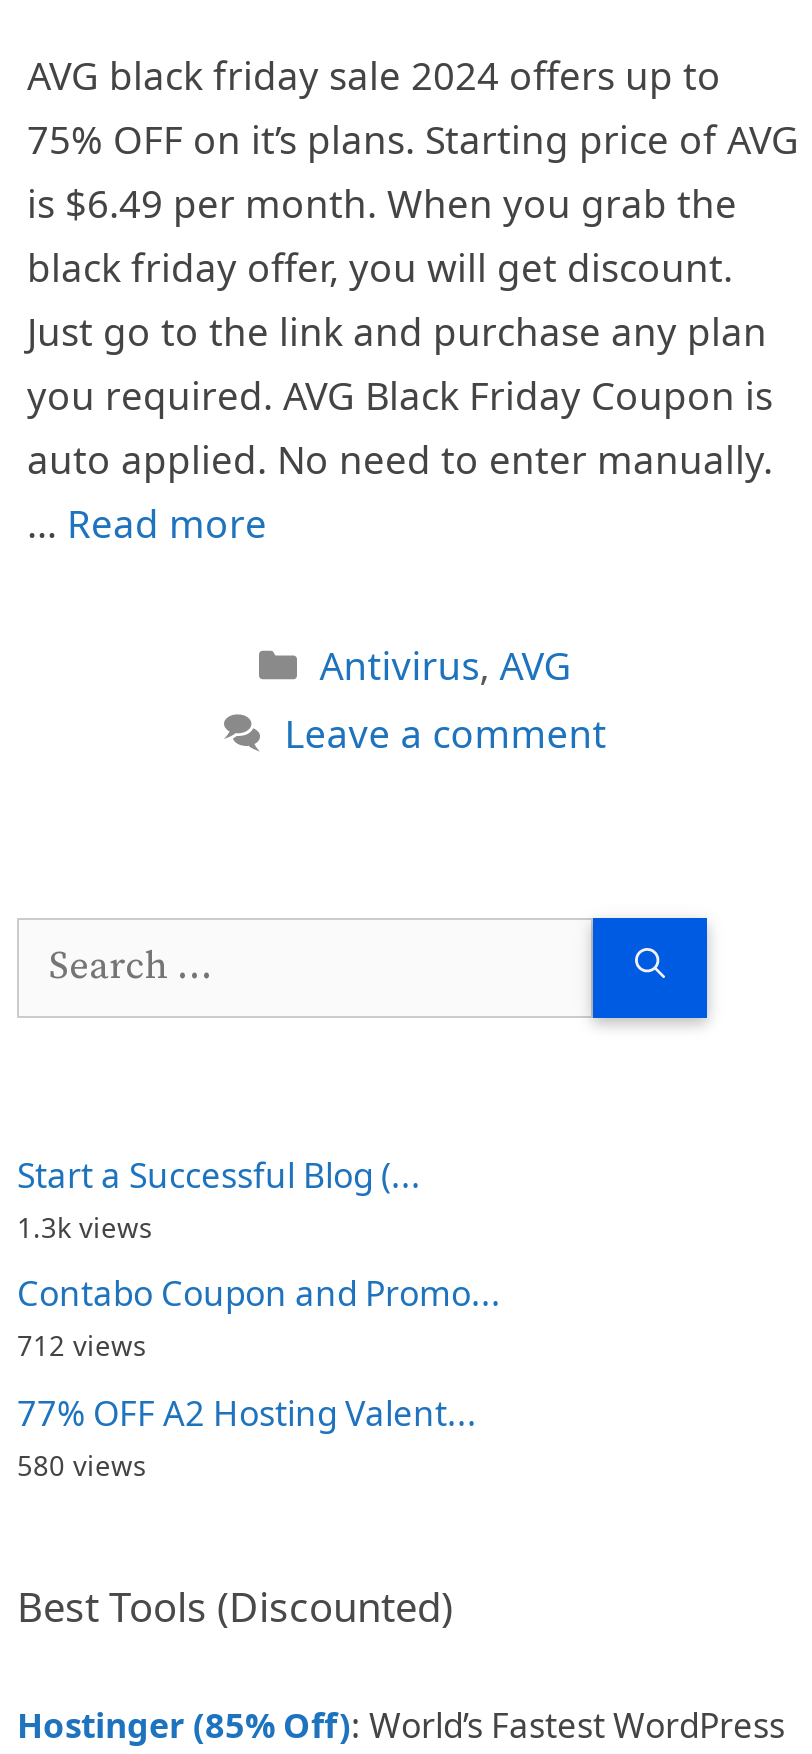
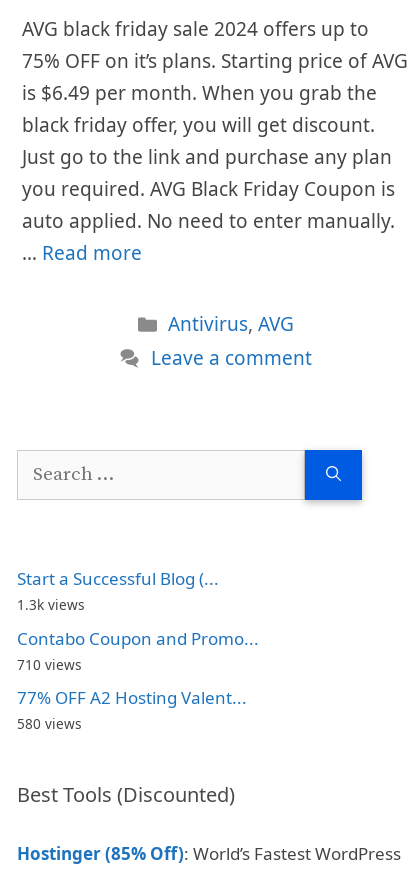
- 712 views
+ 710 views
